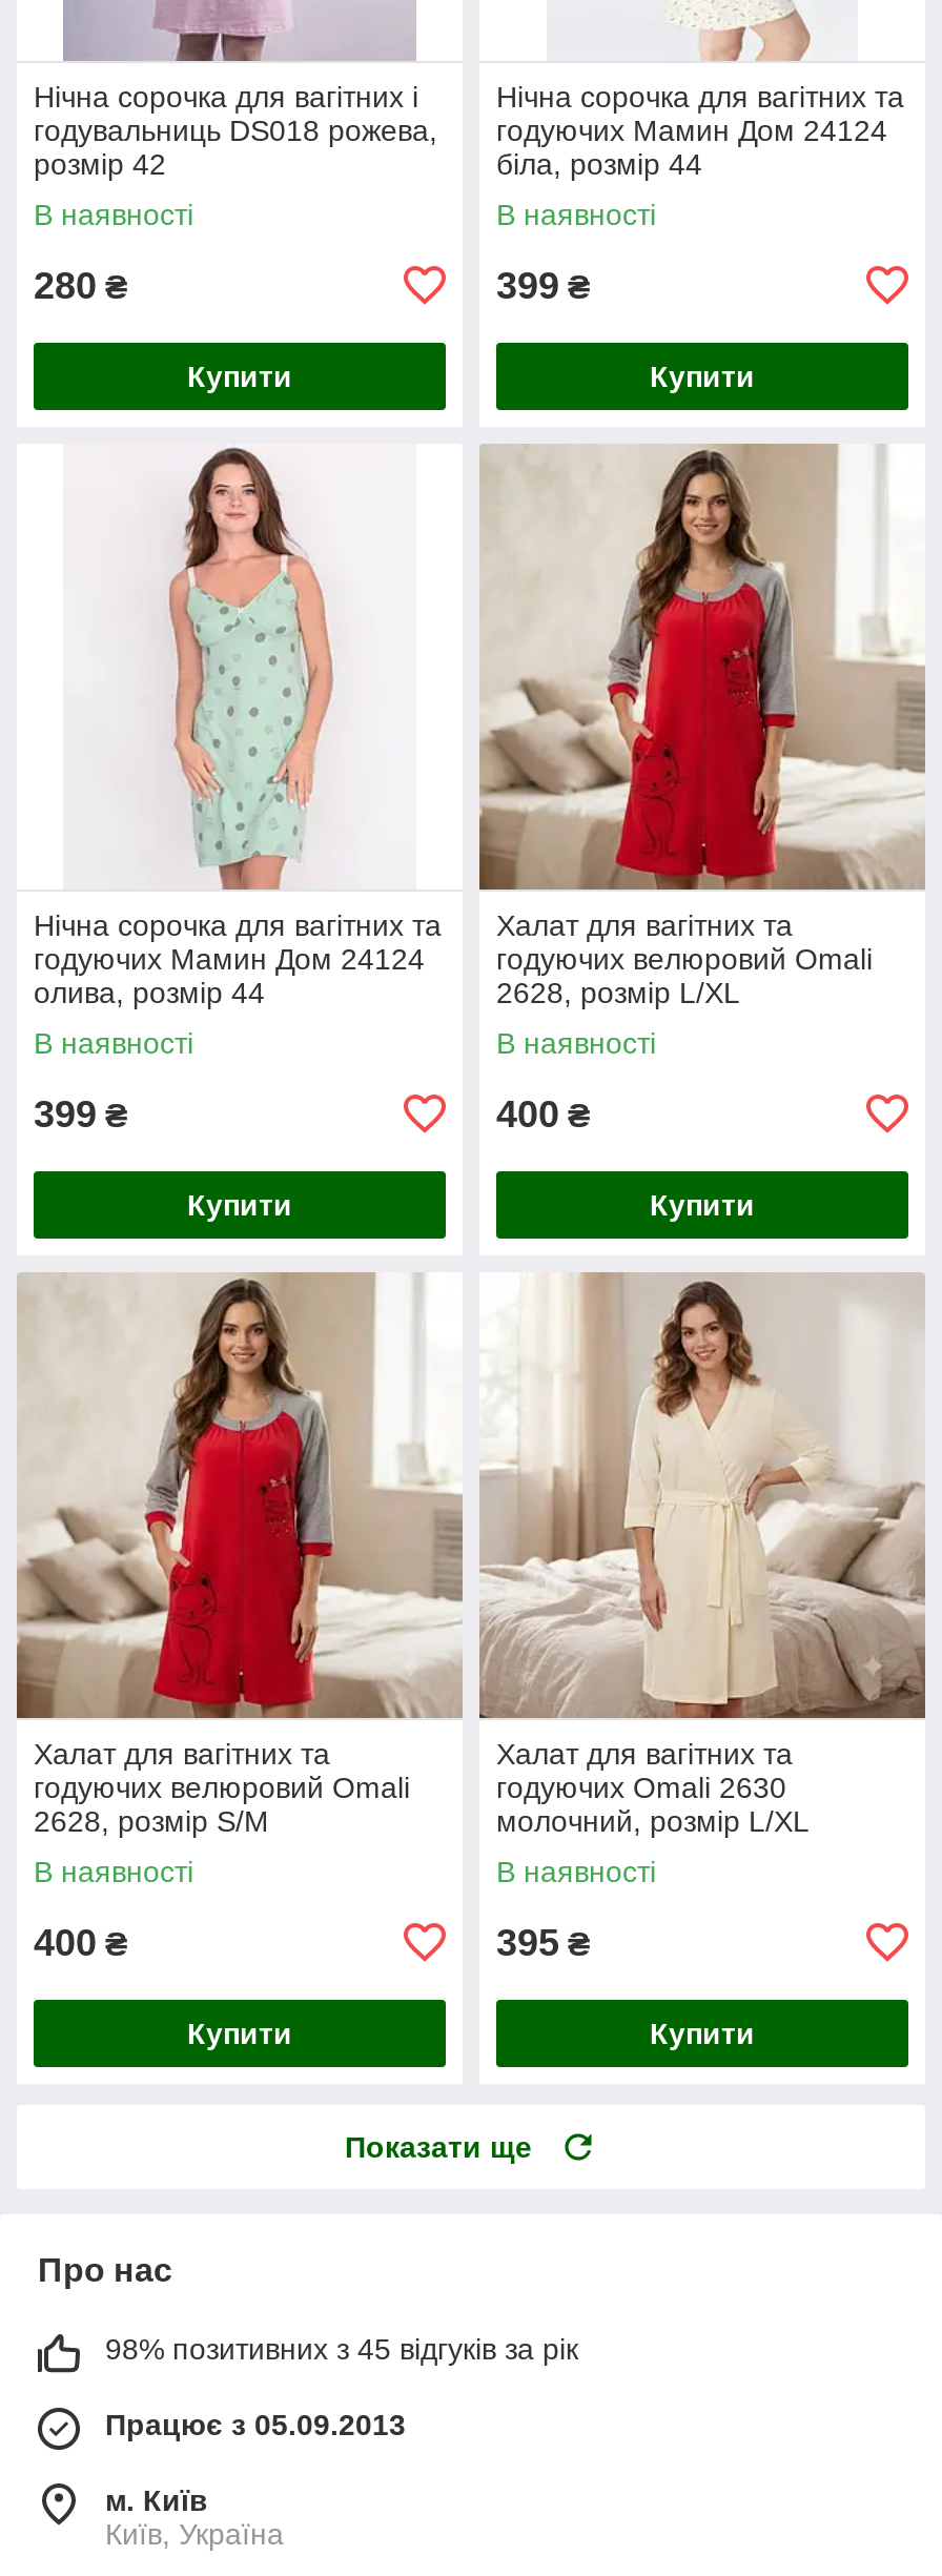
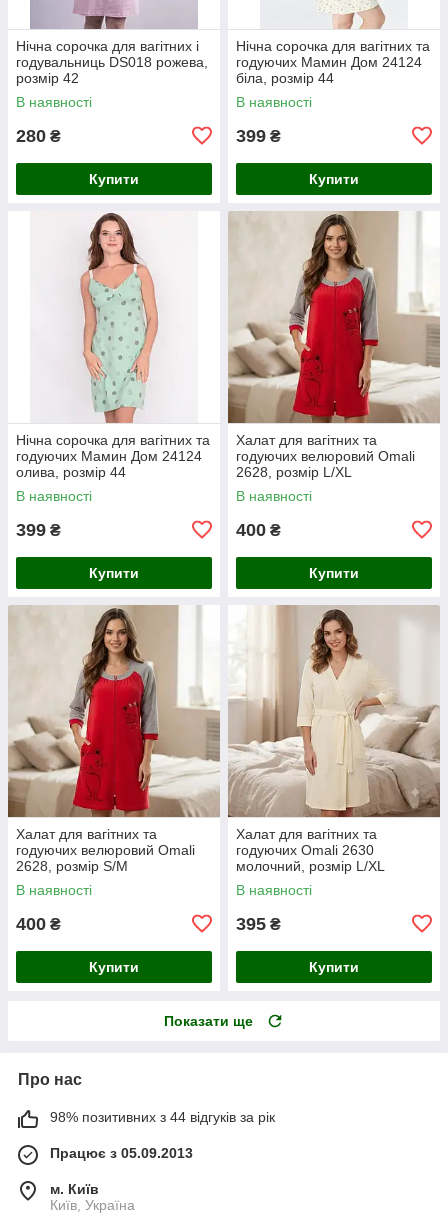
- 98% позитивних з 45 відгуків за рік
+ 98% позитивних з 44 відгуків за рік
